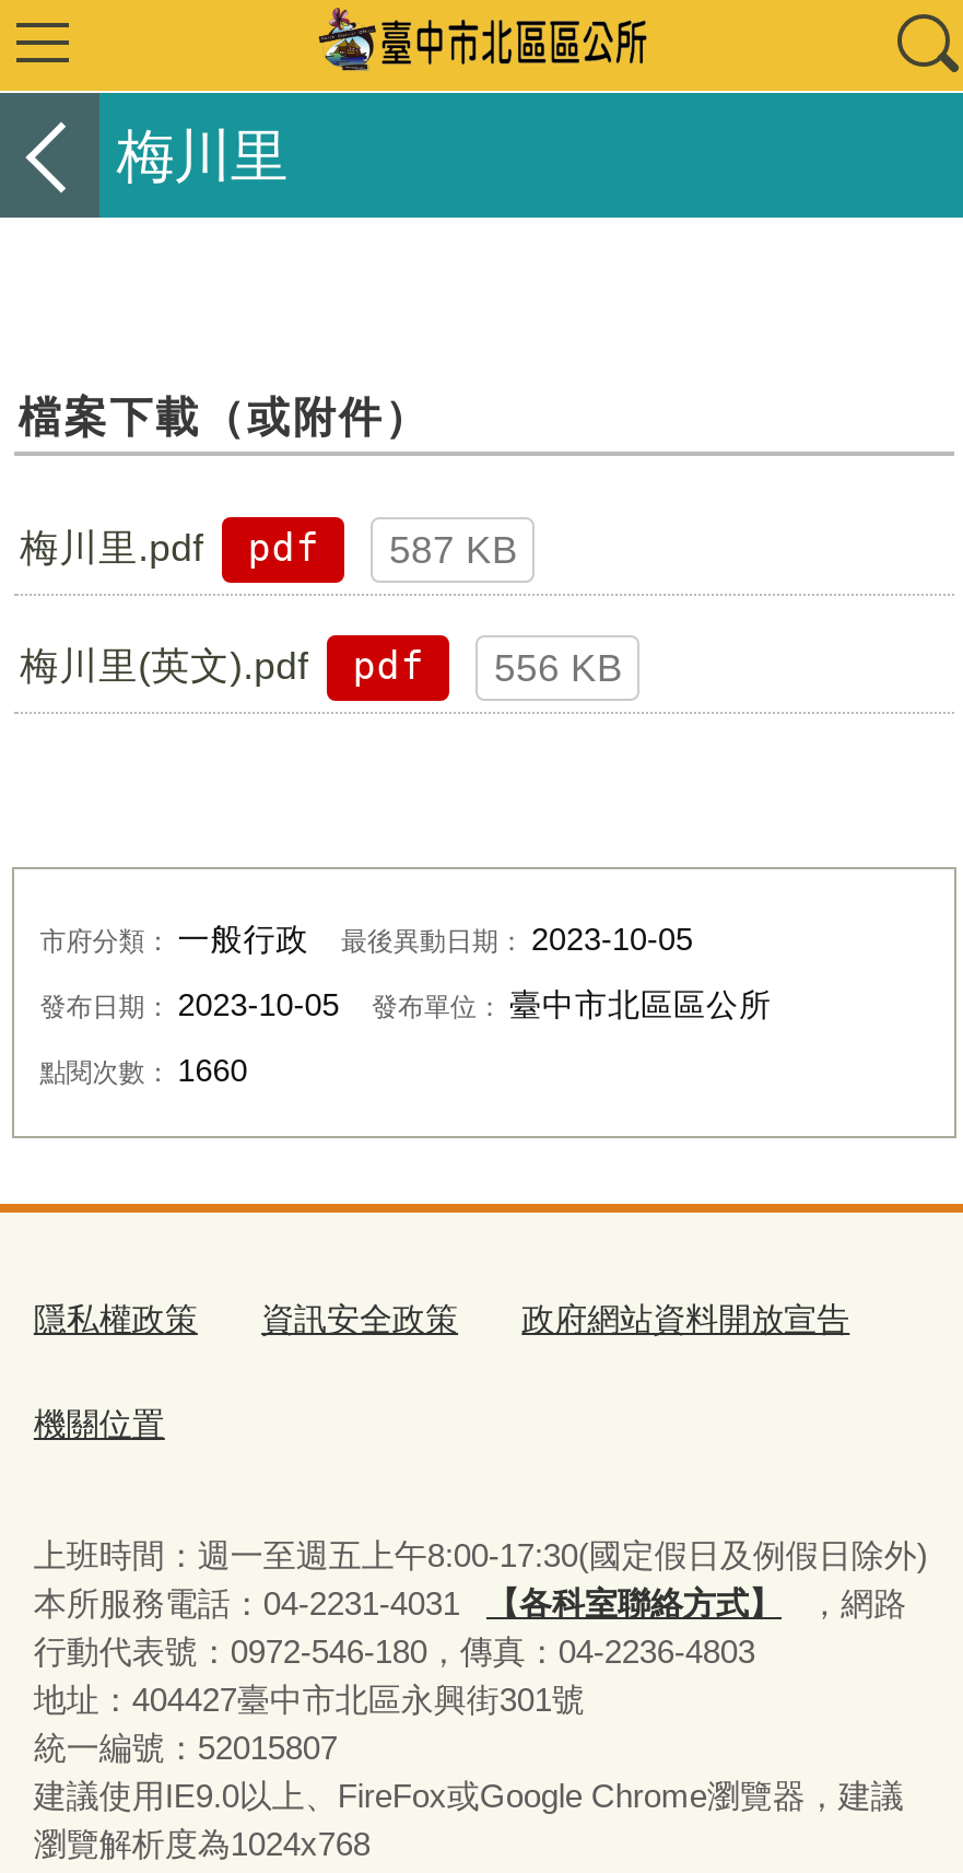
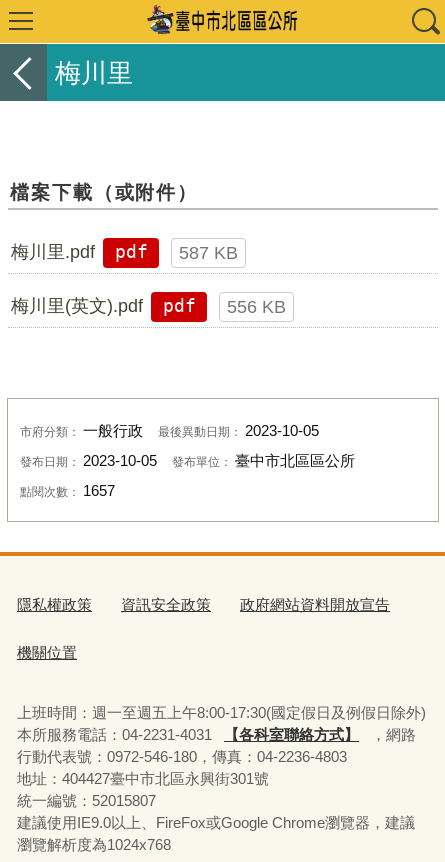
- 點閱次數：1660
+ 點閱次數：1657
